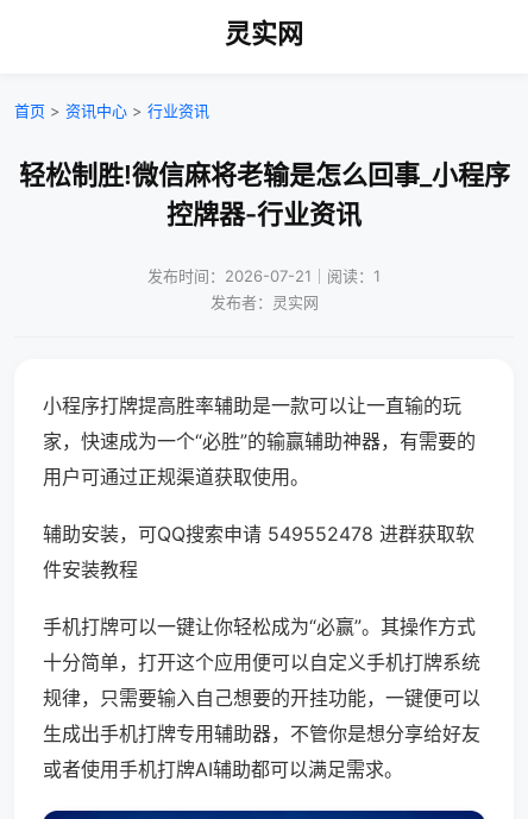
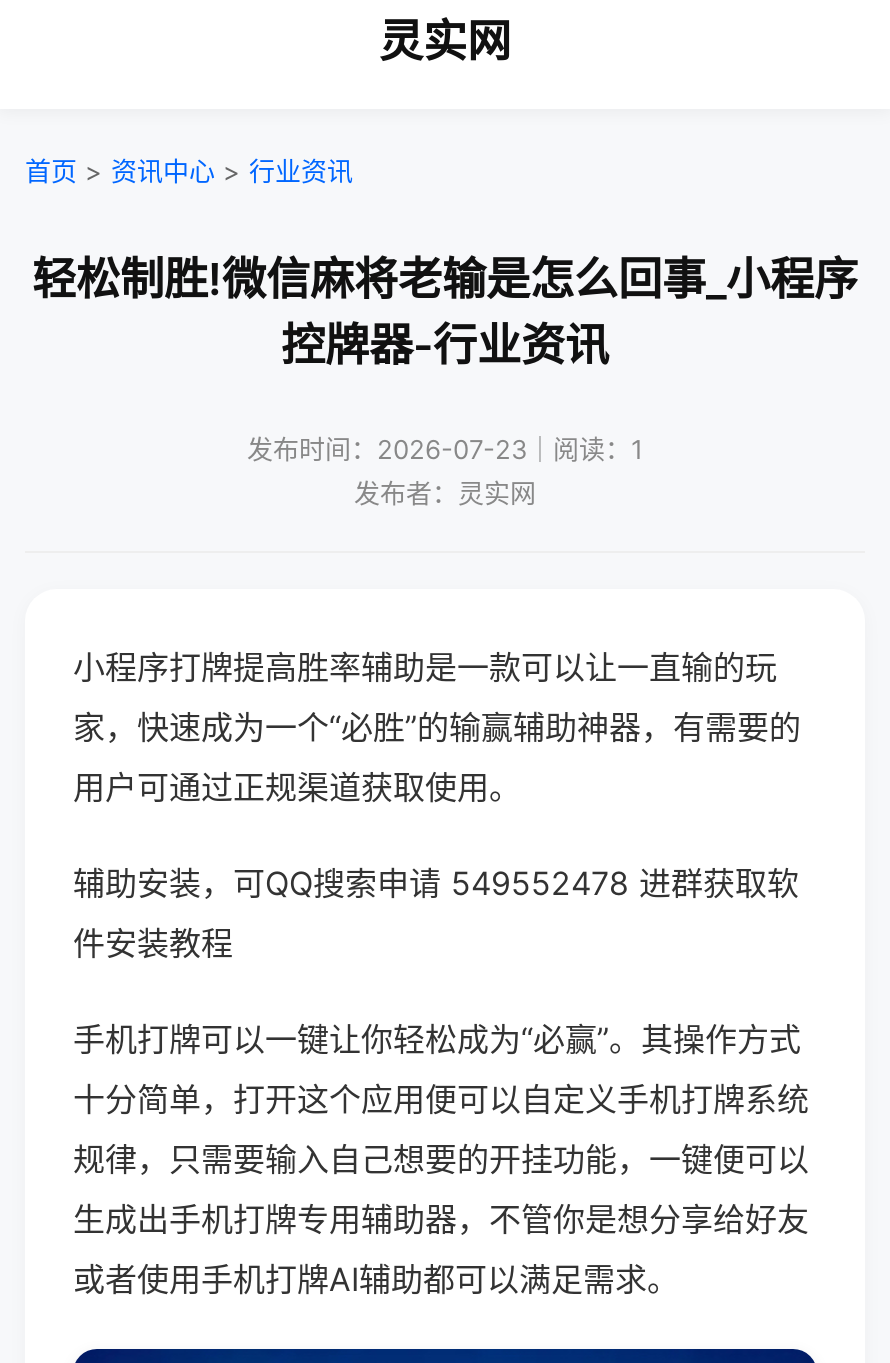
- 发布时间：2026-07-21｜阅读：1
+ 发布时间：2026-07-23｜阅读：1
